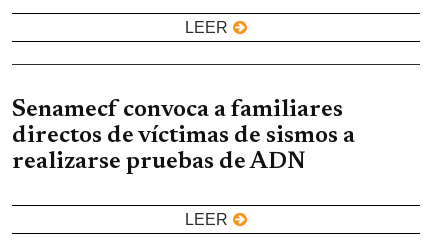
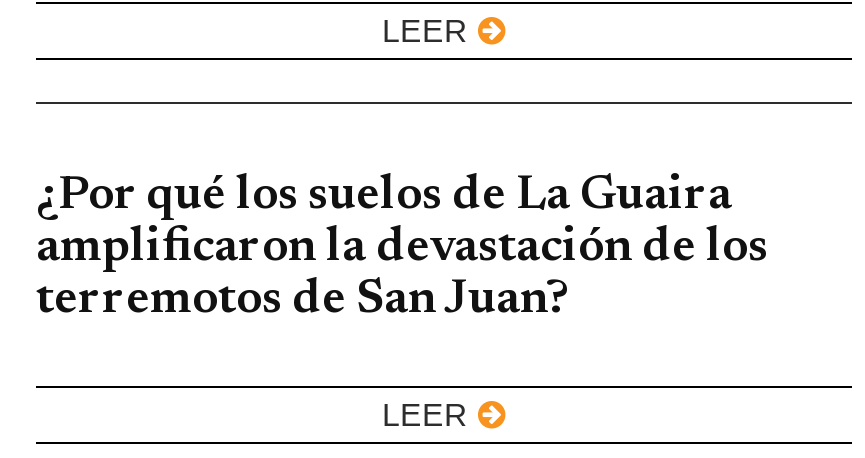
- Senamecf convoca a familiares
- directos de víctimas de sismos a
- realizarse pruebas de ADN
+ ¿Por qué los suelos de La Guaira
+ amplificaron la devastación de los
+ terremotos de San Juan?
